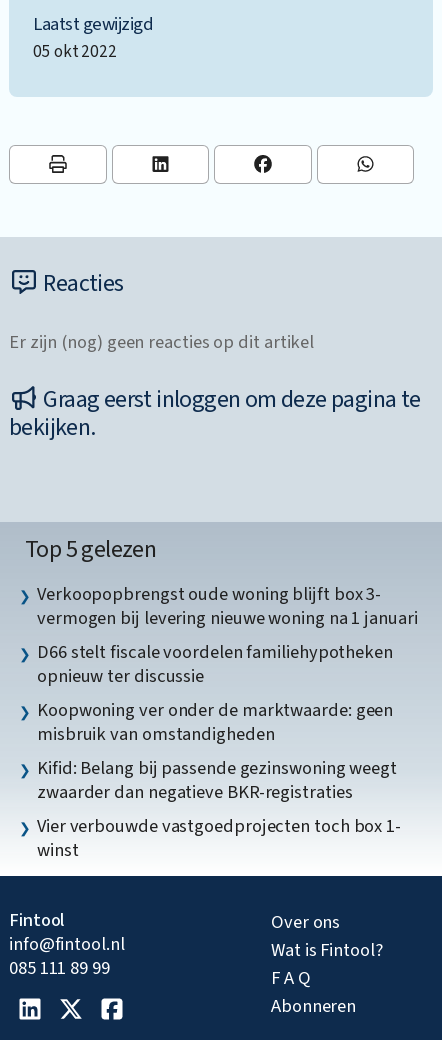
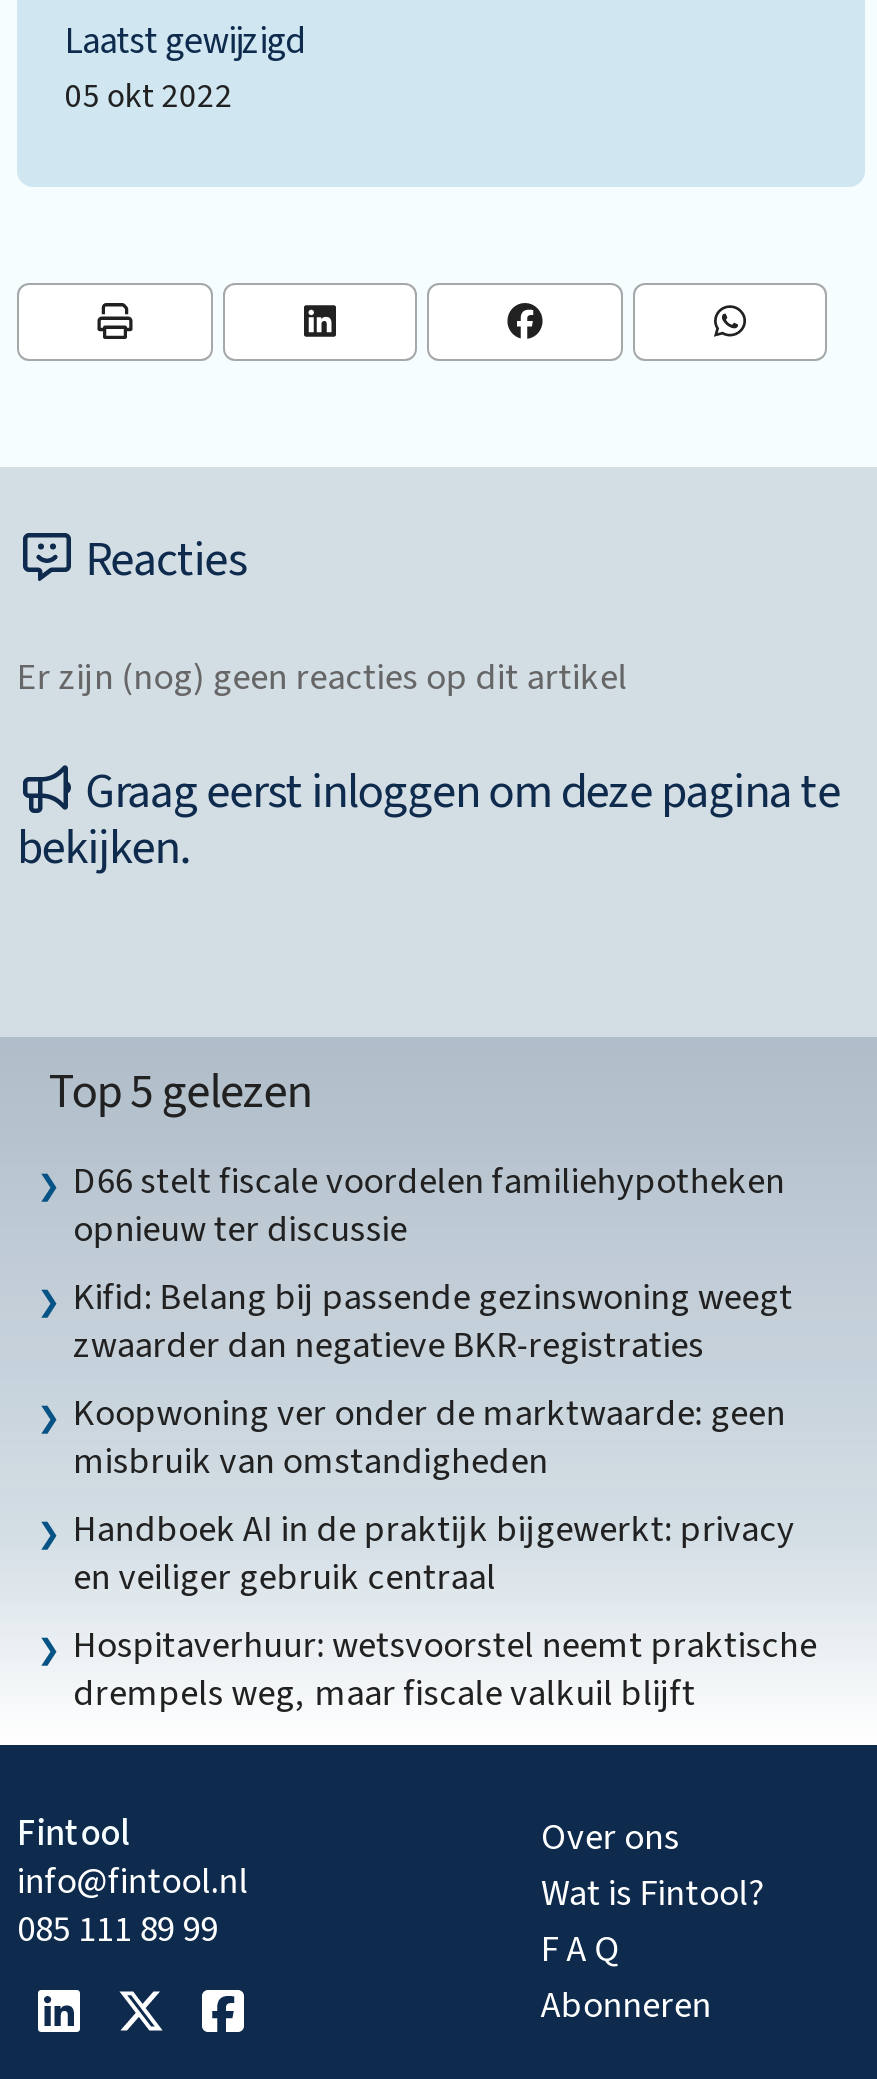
- Verkoopopbrengst oude woning blijft box 3-
- vermogen bij levering nieuwe woning na 1 januari

moved up: D66 stelt fiscale voordelen familiehypotheken | opnieuw ter discussie

moved up: Kifid: Belang bij passende gezinswoning weegt | zwaarder dan negatieve BKR-registraties

- Vier verbouwde vastgoedprojecten toch box 1-
- winst
+ Handboek AI in de praktijk bijgewerkt: privacy
+ en veiliger gebruik centraal
+ Hospitaverhuur: wetsvoorstel neemt praktische
+ drempels weg, maar fiscale valkuil blijft
